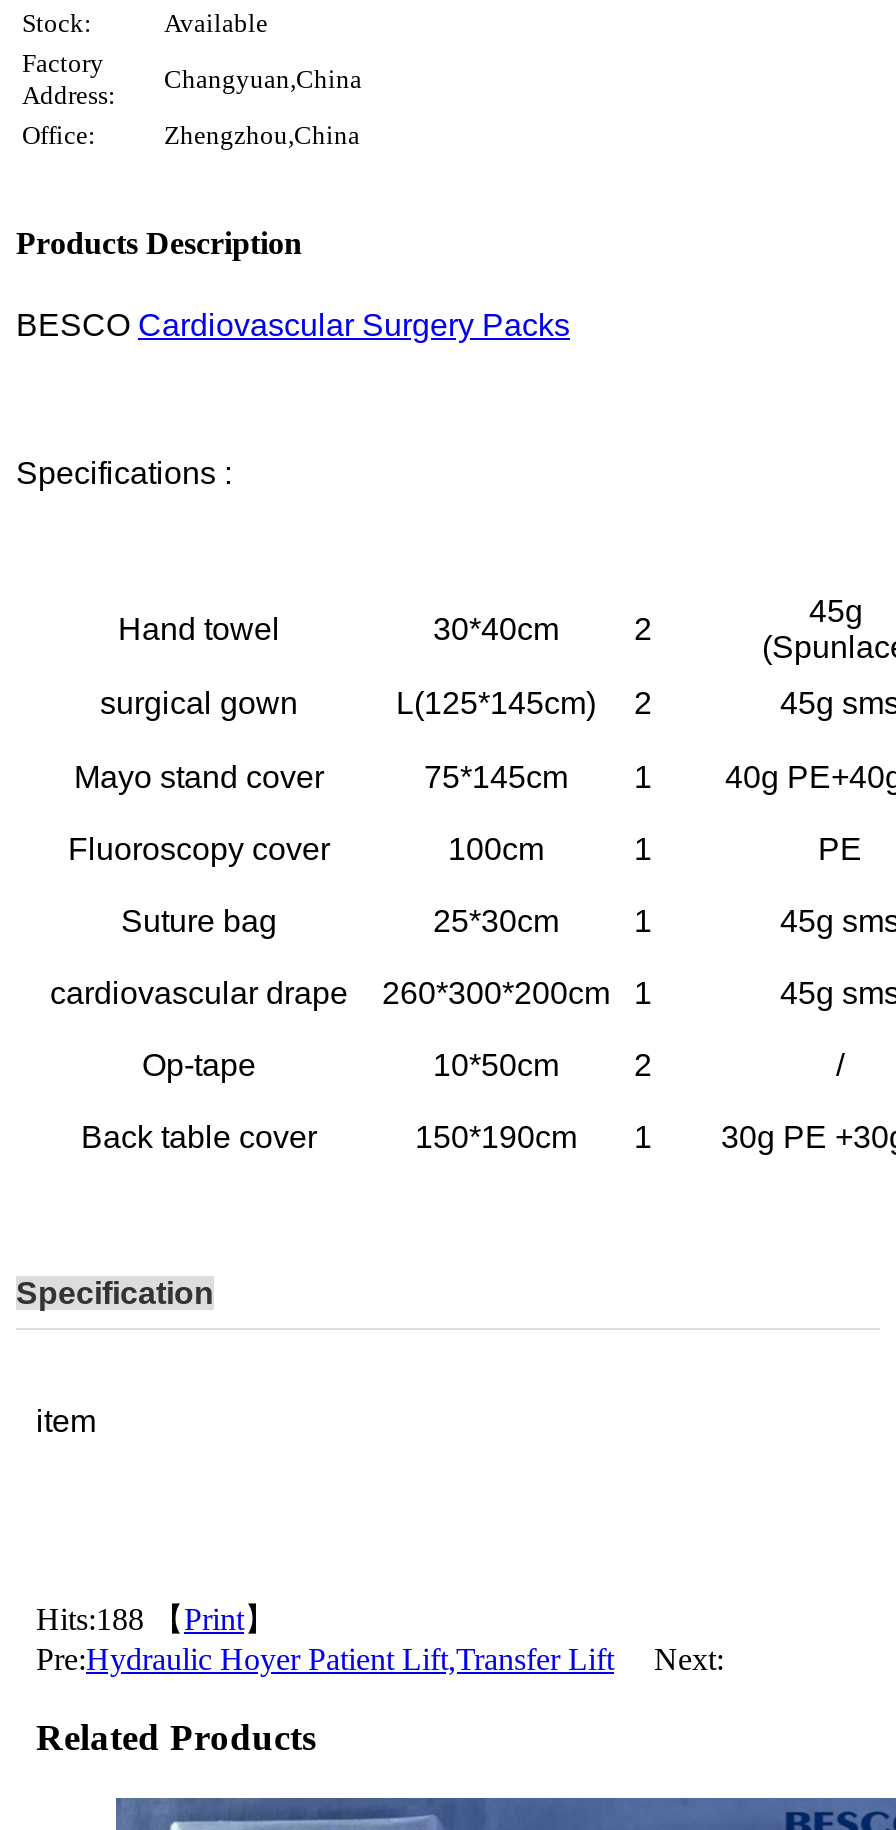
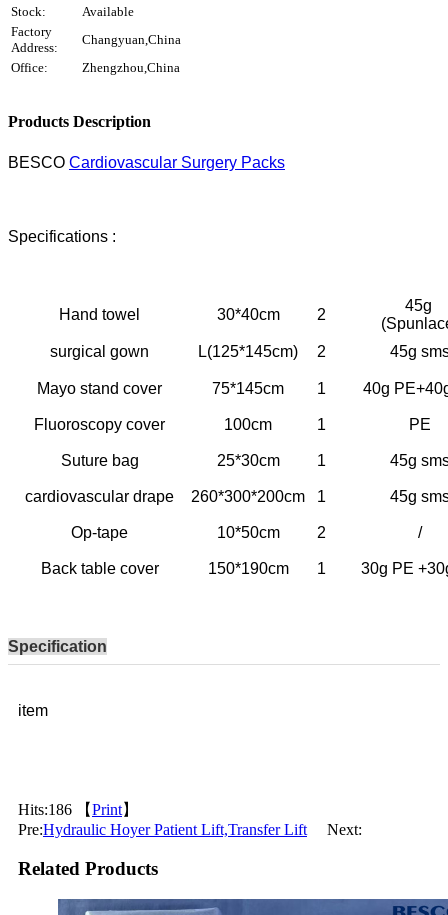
- Hits:188 【Print】
+ Hits:186 【Print】
